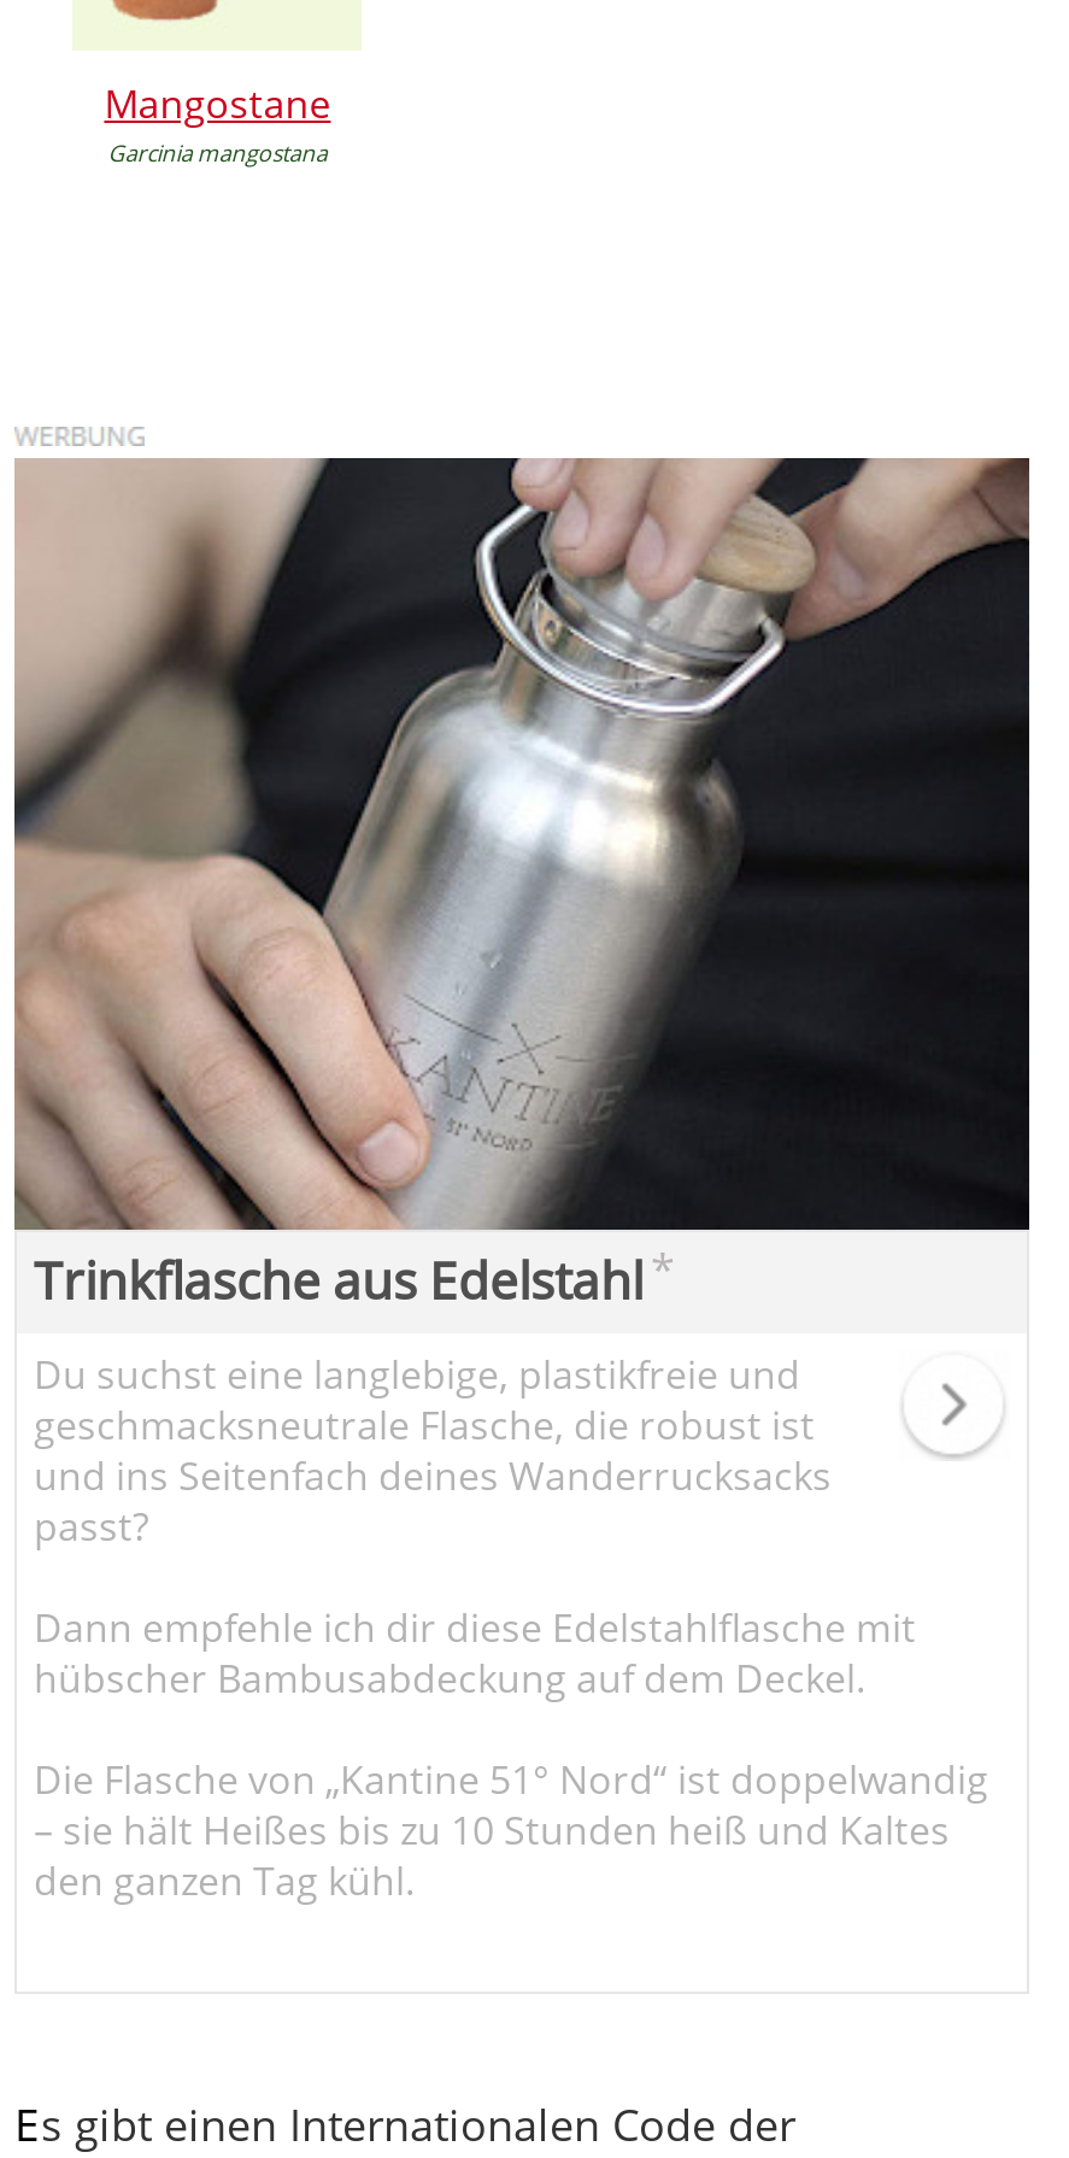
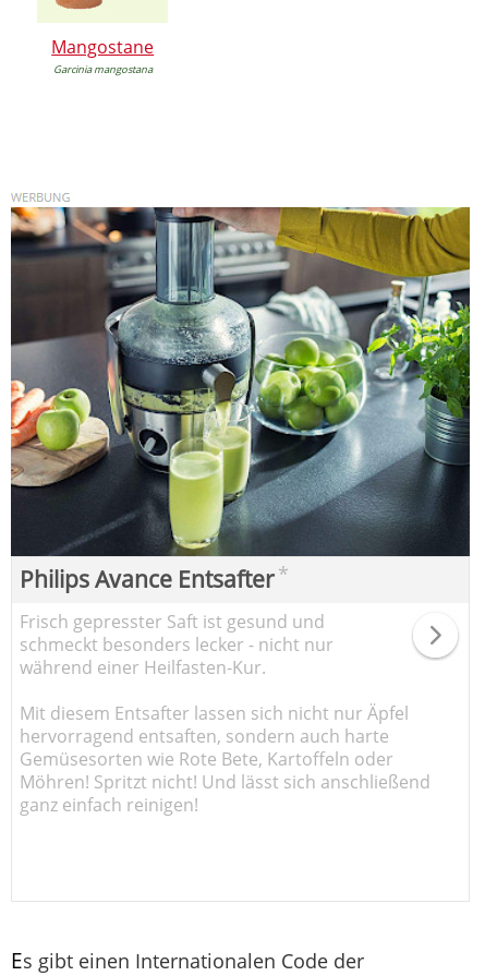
- [image]
- Trinkflasche aus Edelstahl *
- Du suchst eine langlebige, plastikfreie und
- geschmacksneutrale Flasche, die robust ist
- und ins Seitenfach deines Wanderrucksacks
- passt?
- Dann empfehle ich dir diese Edelstahlflasche mit
- hübscher Bambusabdeckung auf dem Deckel.
- Die Flasche von „Kantine 51° Nord“ ist doppelwandig
- – sie hält Heißes bis zu 10 Stunden heiß und Kaltes
- den ganzen Tag kühl.
+ [image]
+ Philips Avance Entsafter *
+ Frisch gepresster Saft ist gesund und
+ schmeckt besonders lecker - nicht nur
+ während einer Heilfasten-Kur.
+ Mit diesem Entsafter lassen sich nicht nur Äpfel
+ hervorragend entsaften, sondern auch harte
+ Gemüsesorten wie Rote Bete, Kartoffeln oder
+ Möhren! Spritzt nicht! Und lässt sich anschließend
+ ganz einfach reinigen!
